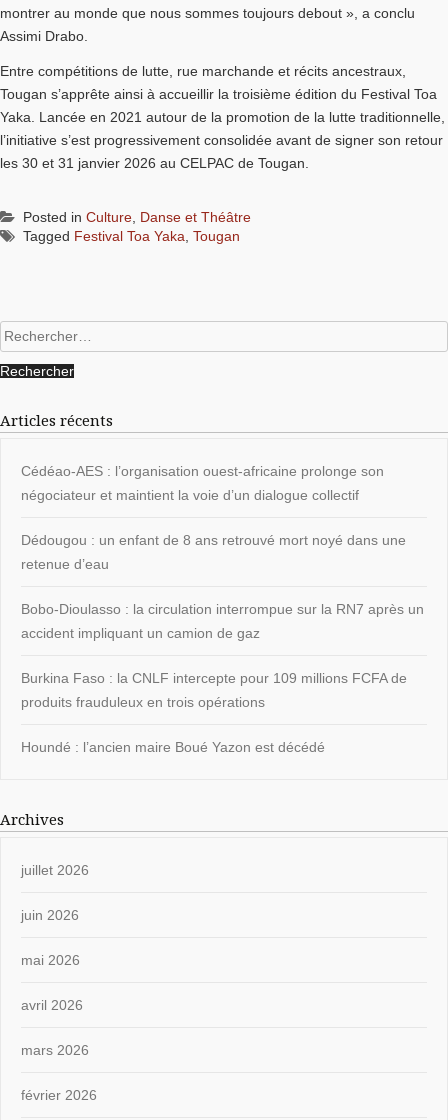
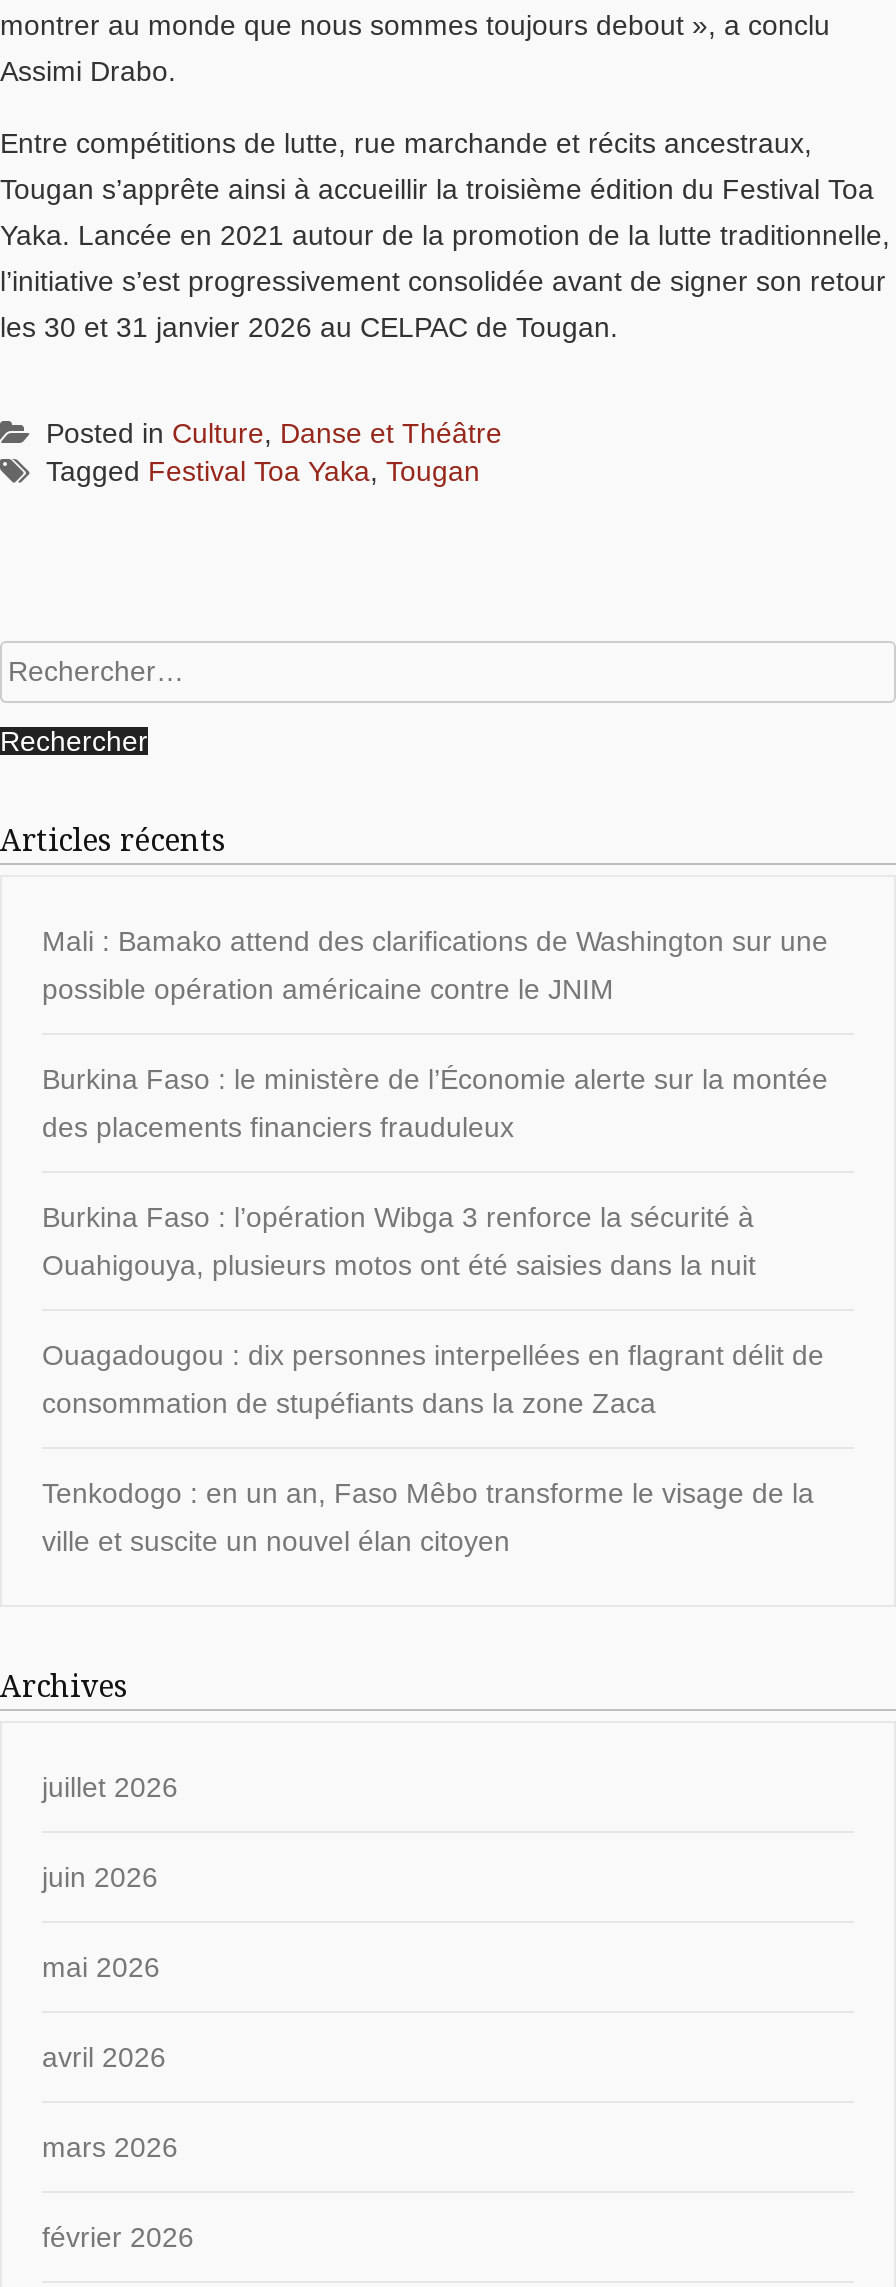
- Cédéao-AES : l’organisation ouest-africaine prolonge son
- négociateur et maintient la voie d’un dialogue collectif
- Dédougou : un enfant de 8 ans retrouvé mort noyé dans une
- retenue d’eau
- Bobo-Dioulasso : la circulation interrompue sur la RN7 après un
- accident impliquant un camion de gaz
- Burkina Faso : la CNLF intercepte pour 109 millions FCFA de
- produits frauduleux en trois opérations
- Houndé : l’ancien maire Boué Yazon est décédé
+ Mali : Bamako attend des clarifications de Washington sur une
+ possible opération américaine contre le JNIM
+ Burkina Faso : le ministère de l’Économie alerte sur la montée
+ des placements financiers frauduleux
+ Burkina Faso : l’opération Wibga 3 renforce la sécurité à
+ Ouahigouya, plusieurs motos ont été saisies dans la nuit
+ Ouagadougou : dix personnes interpellées en flagrant délit de
+ consommation de stupéfiants dans la zone Zaca
+ Tenkodogo : en un an, Faso Mêbo transforme le visage de la
+ ville et suscite un nouvel élan citoyen
